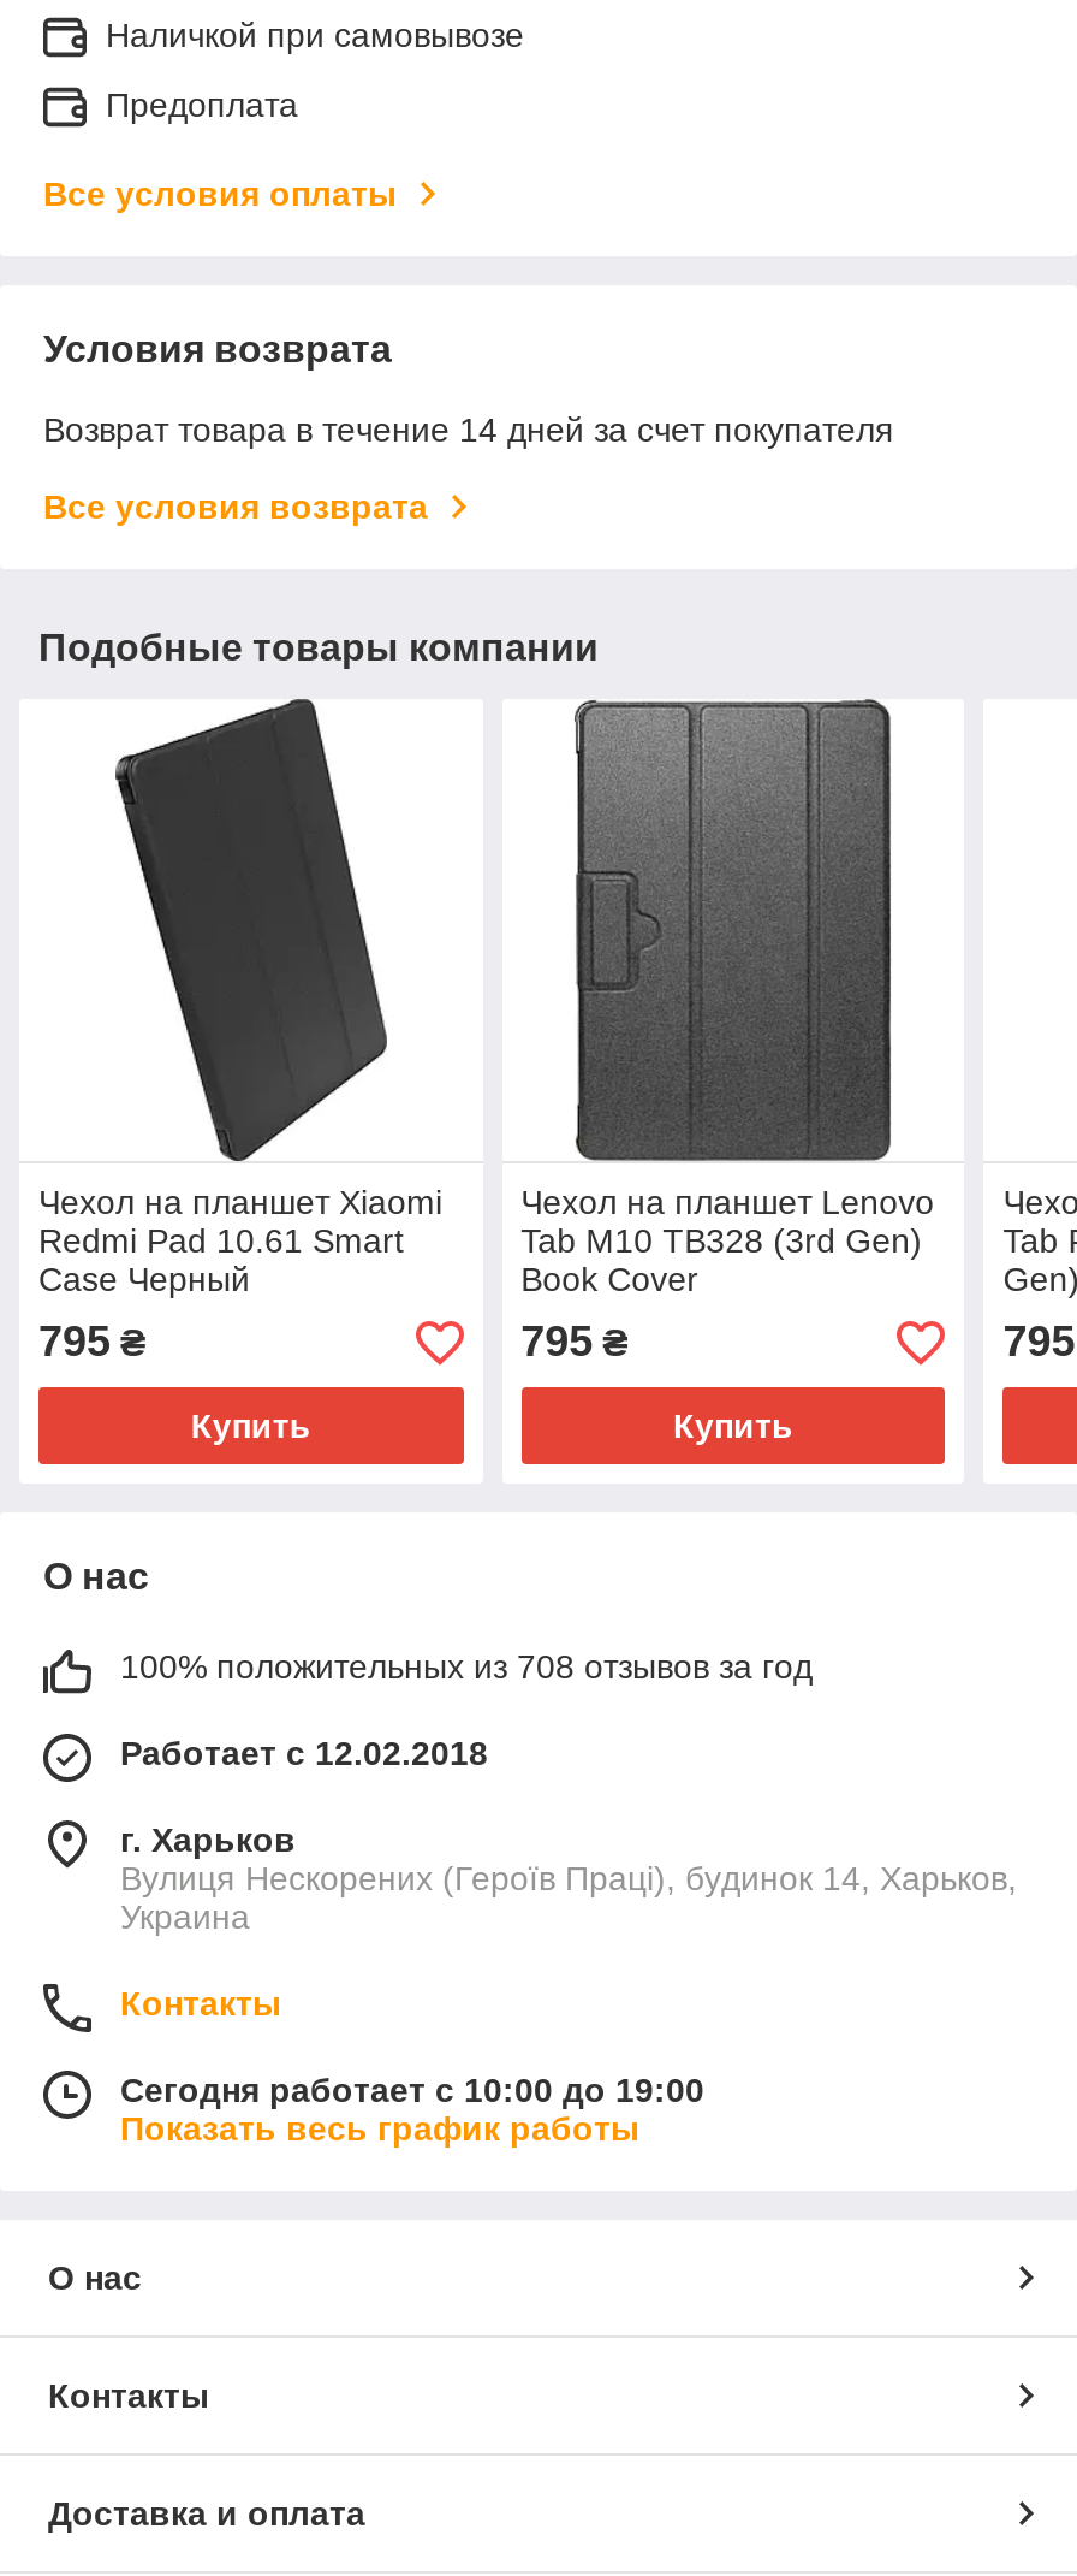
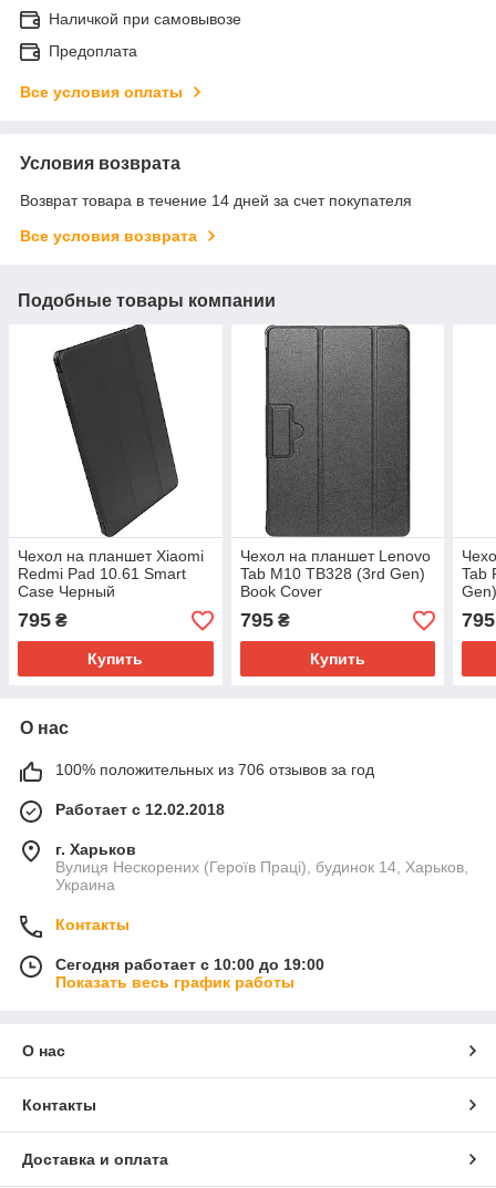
- 100% положительных из 708 отзывов за год
+ 100% положительных из 706 отзывов за год
